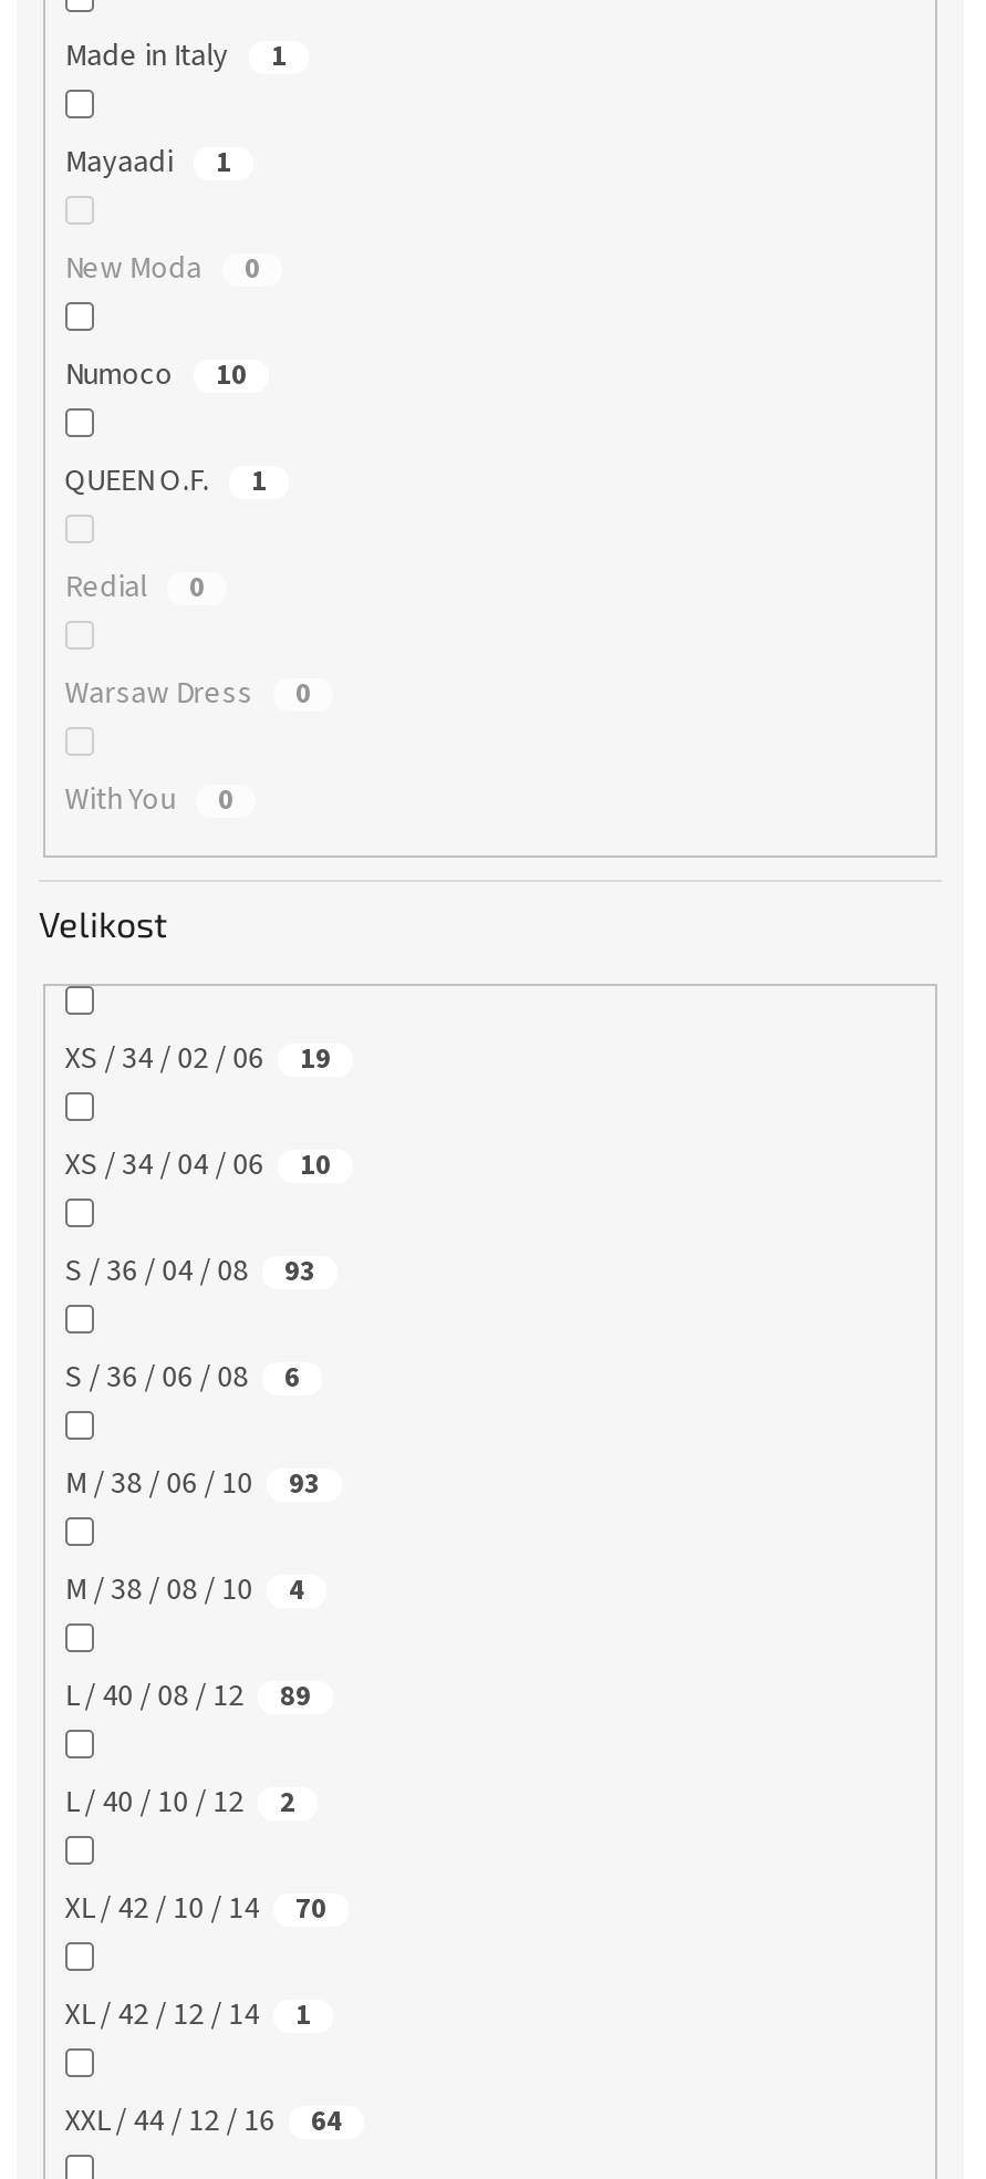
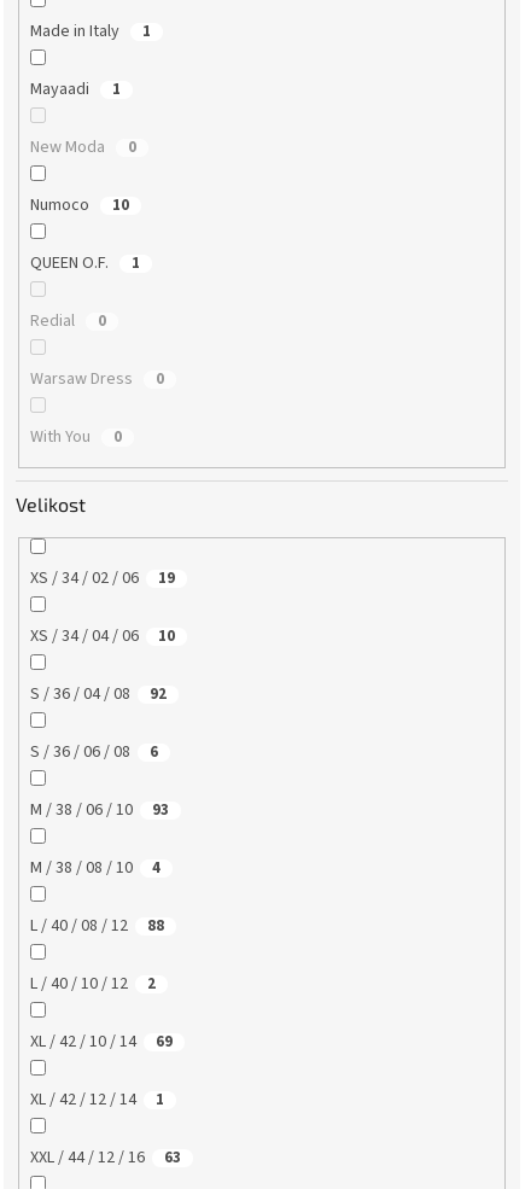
- S / 36 / 04 / 08 93
+ S / 36 / 04 / 08 92

- L / 40 / 08 / 12 89
+ L / 40 / 08 / 12 88

- XL / 42 / 10 / 14 70
+ XL / 42 / 10 / 14 69

- XXL / 44 / 12 / 16 64
+ XXL / 44 / 12 / 16 63
